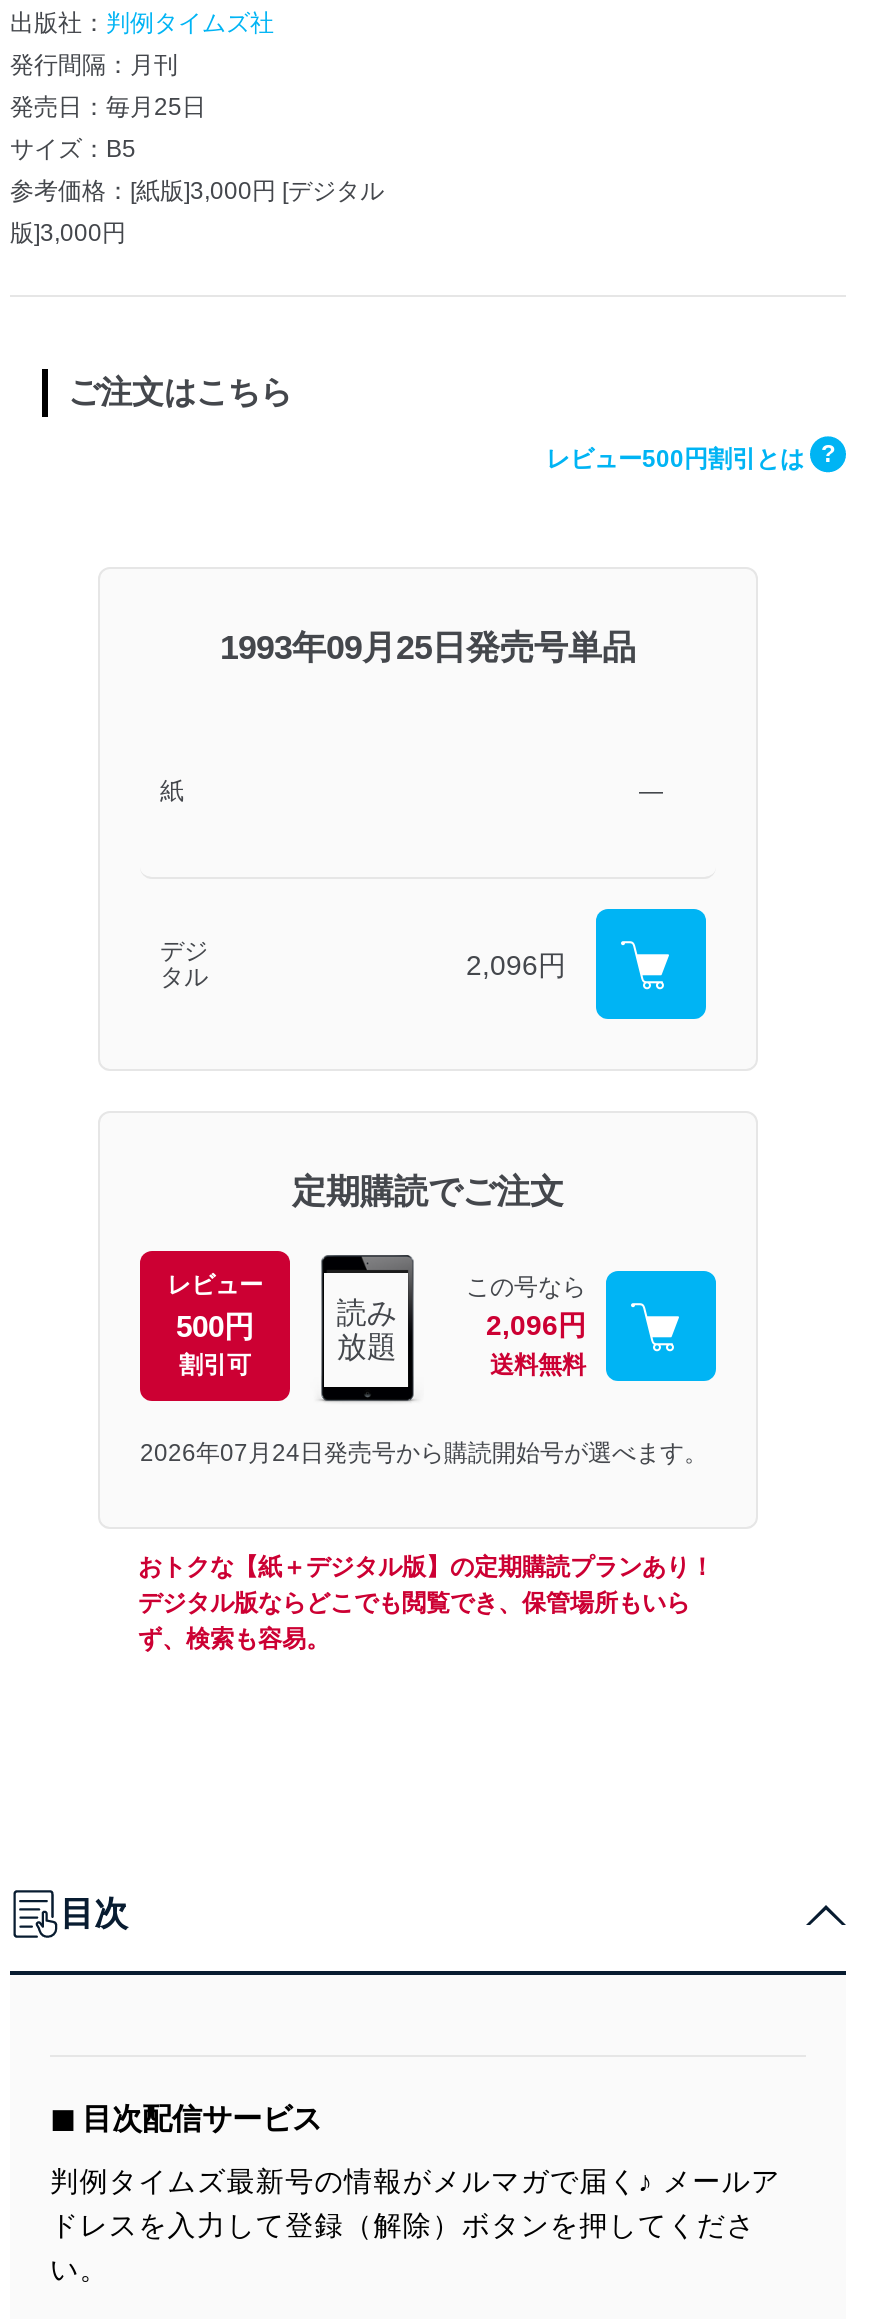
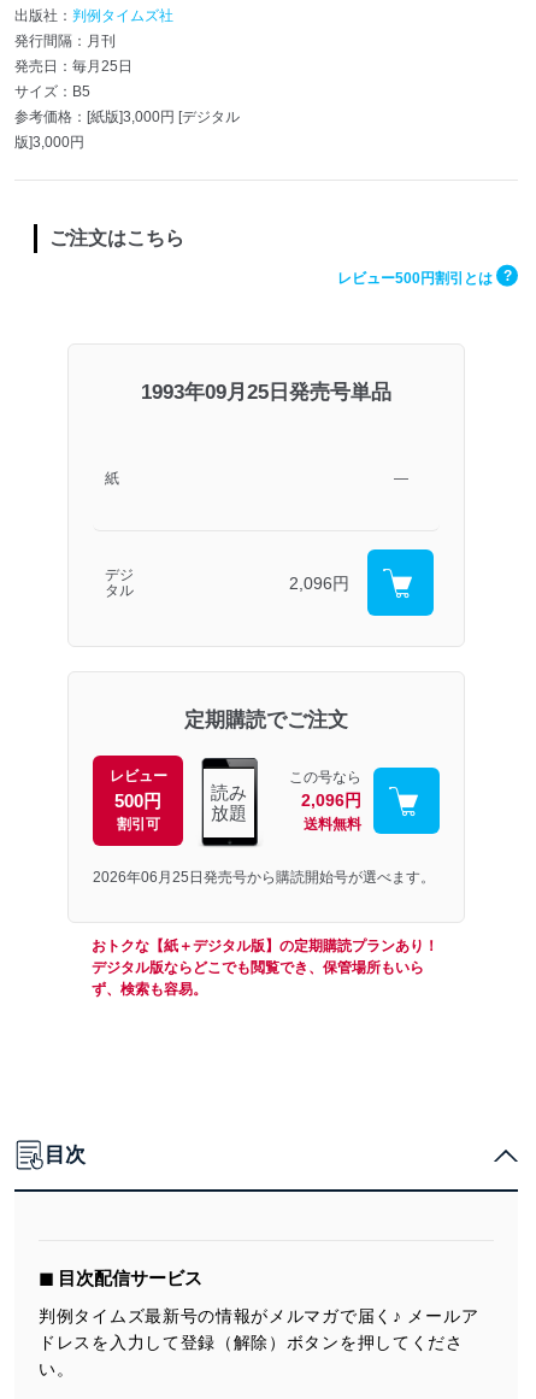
- 2026年07月24日発売号から購読開始号が選べます。
+ 2026年06月25日発売号から購読開始号が選べます。
